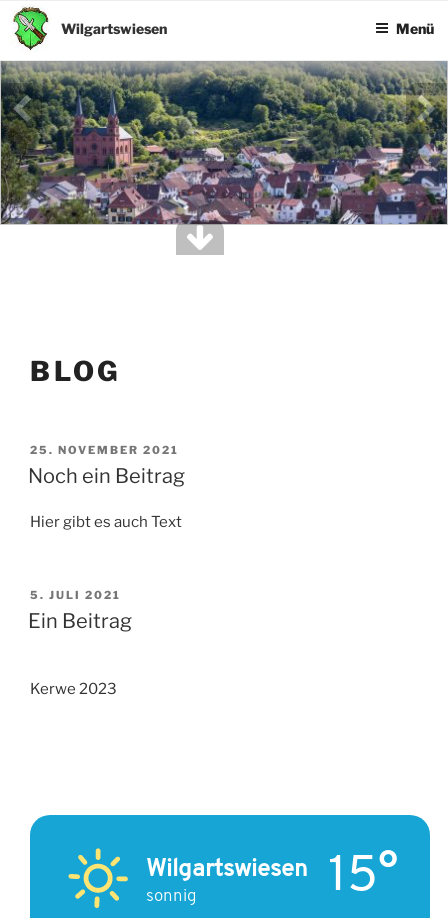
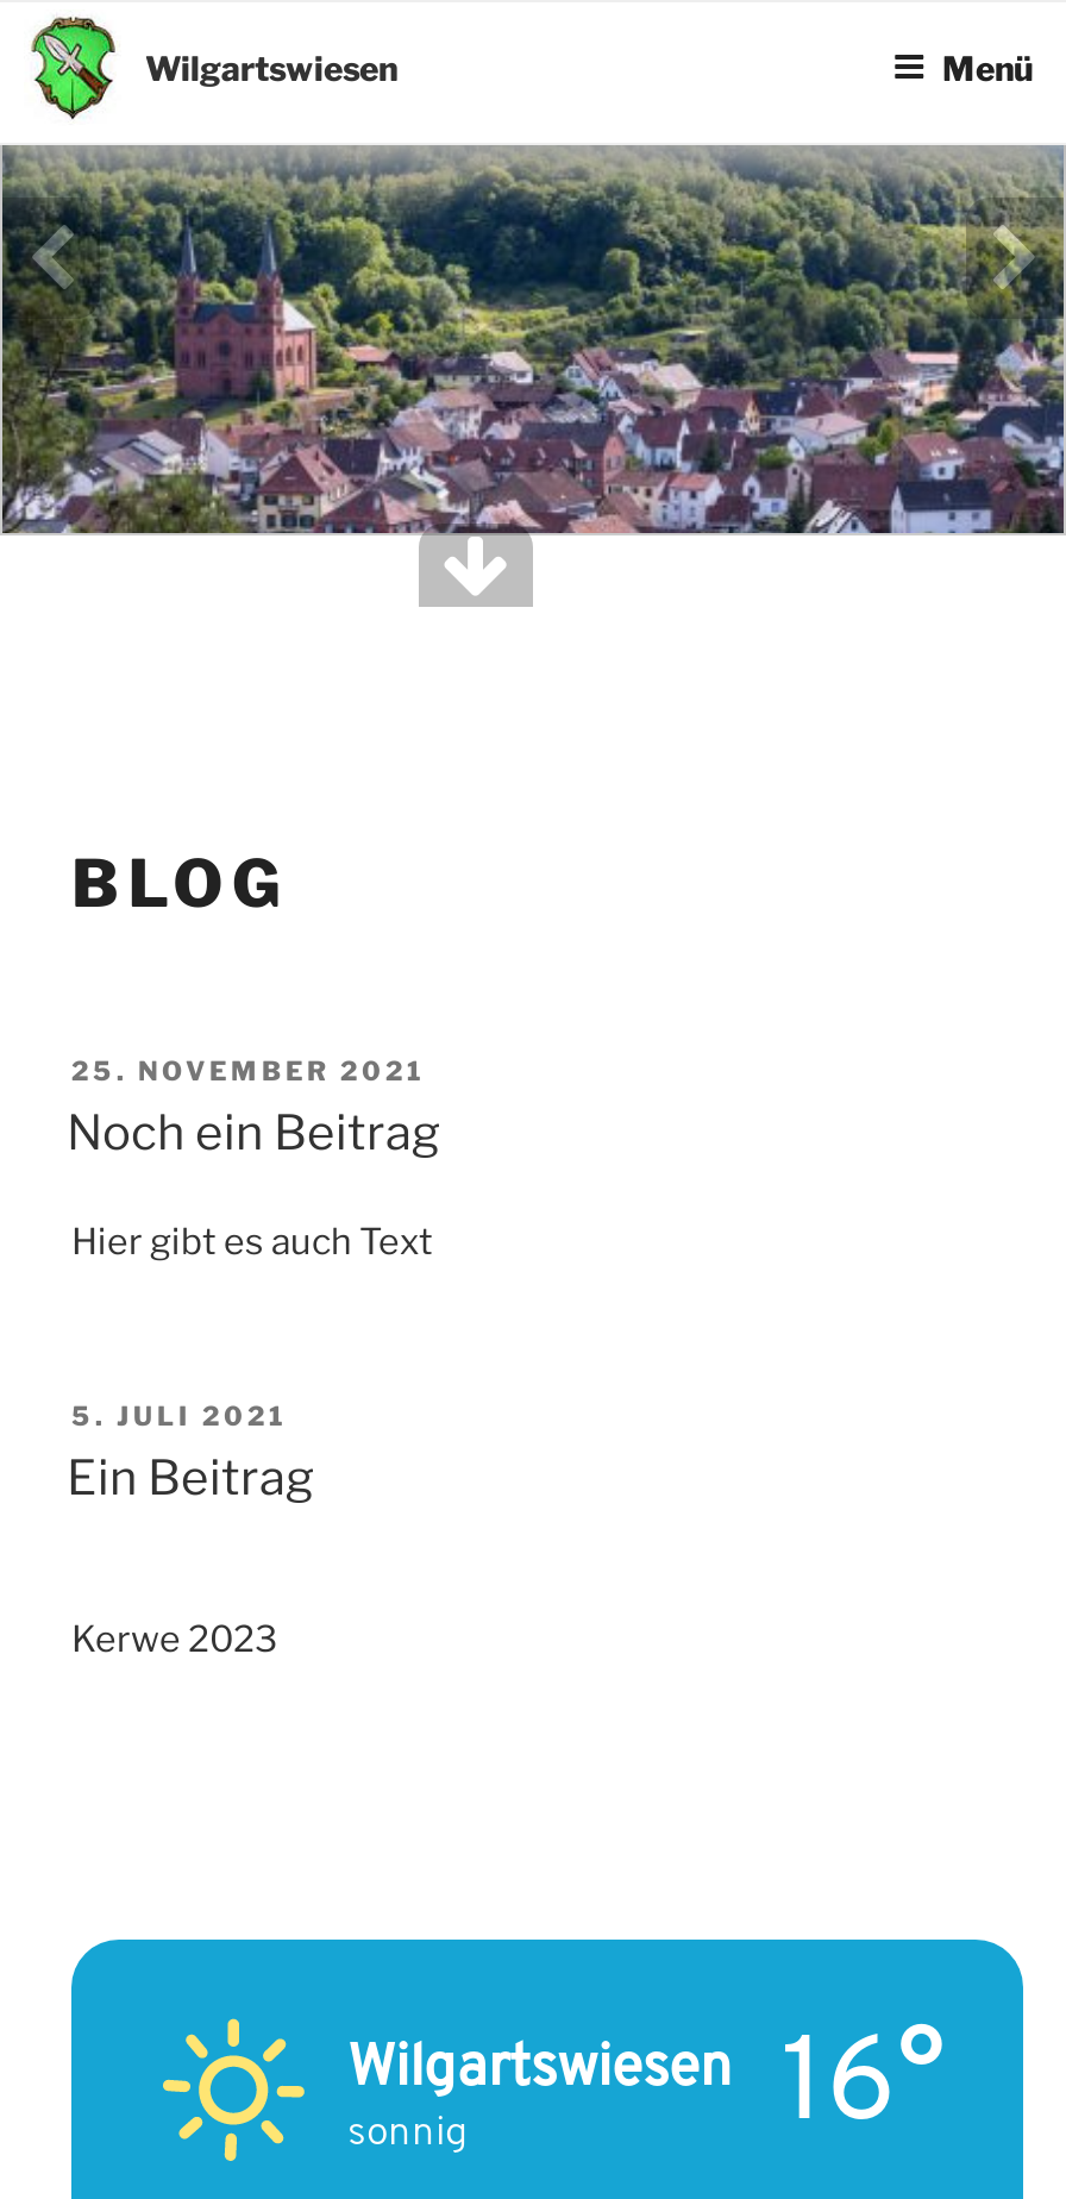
- Wilgartswiesen 15°
+ Wilgartswiesen 16°
